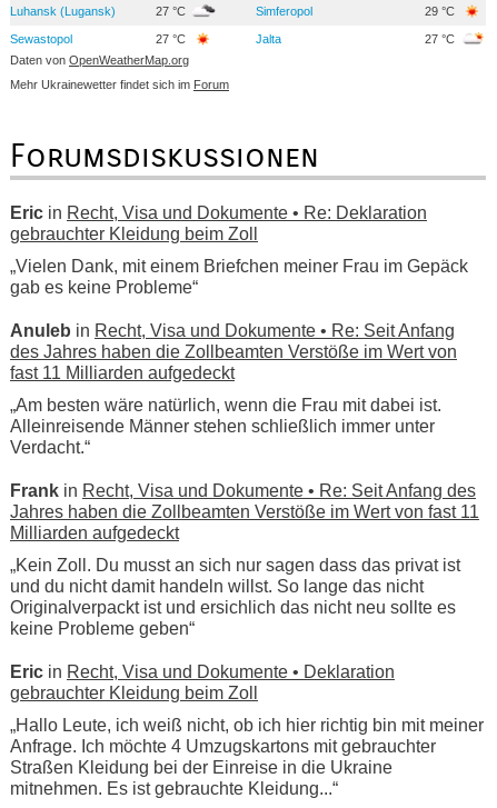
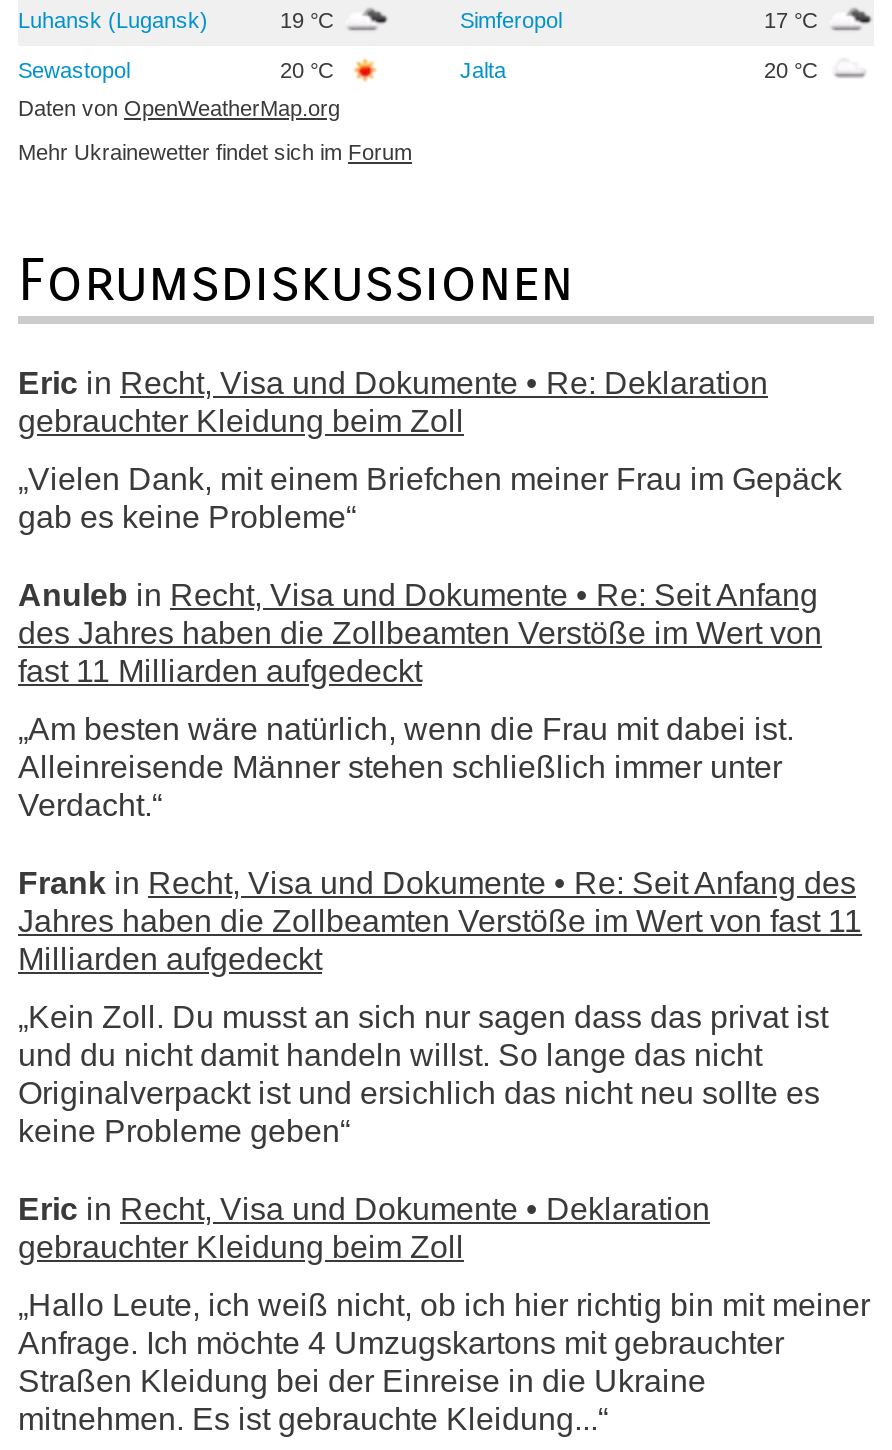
- 27 °C
+ 19 °C

- 29 °C
+ 17 °C

- 27 °C
+ 20 °C

- 27 °C
+ 20 °C
